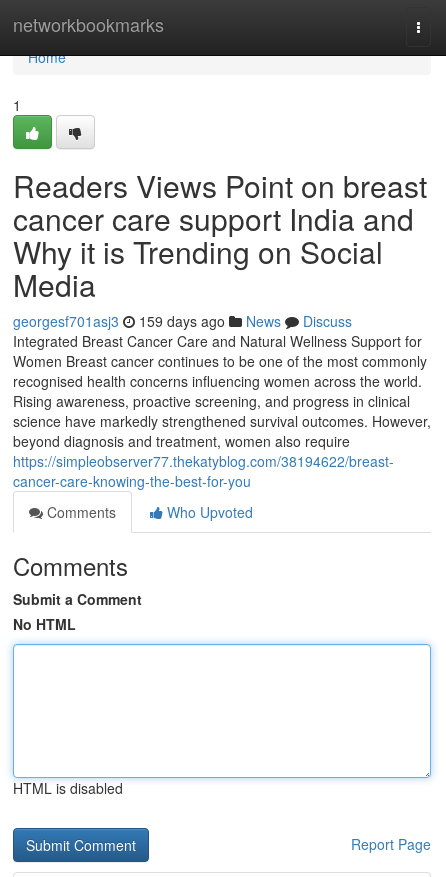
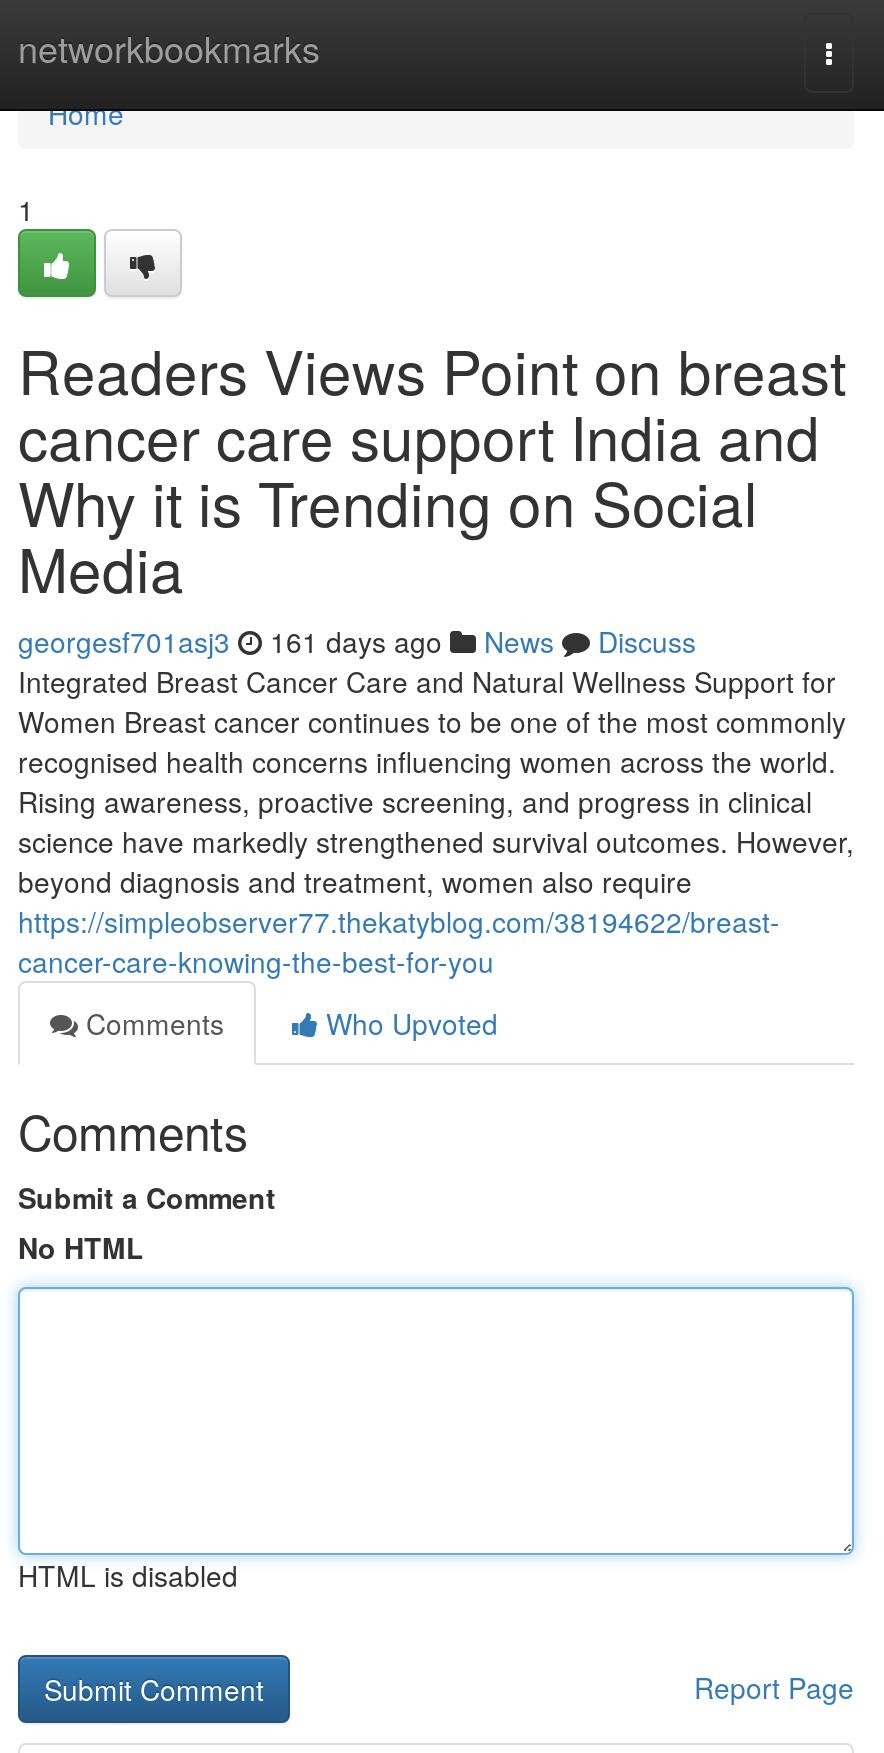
- georgesf701asj3 159 days ago News Discuss
+ georgesf701asj3 161 days ago News Discuss
